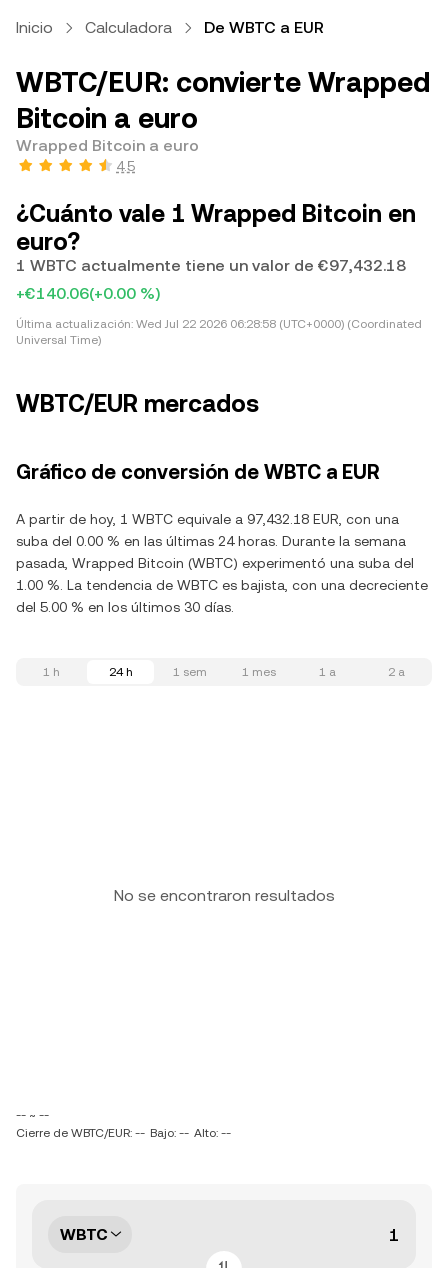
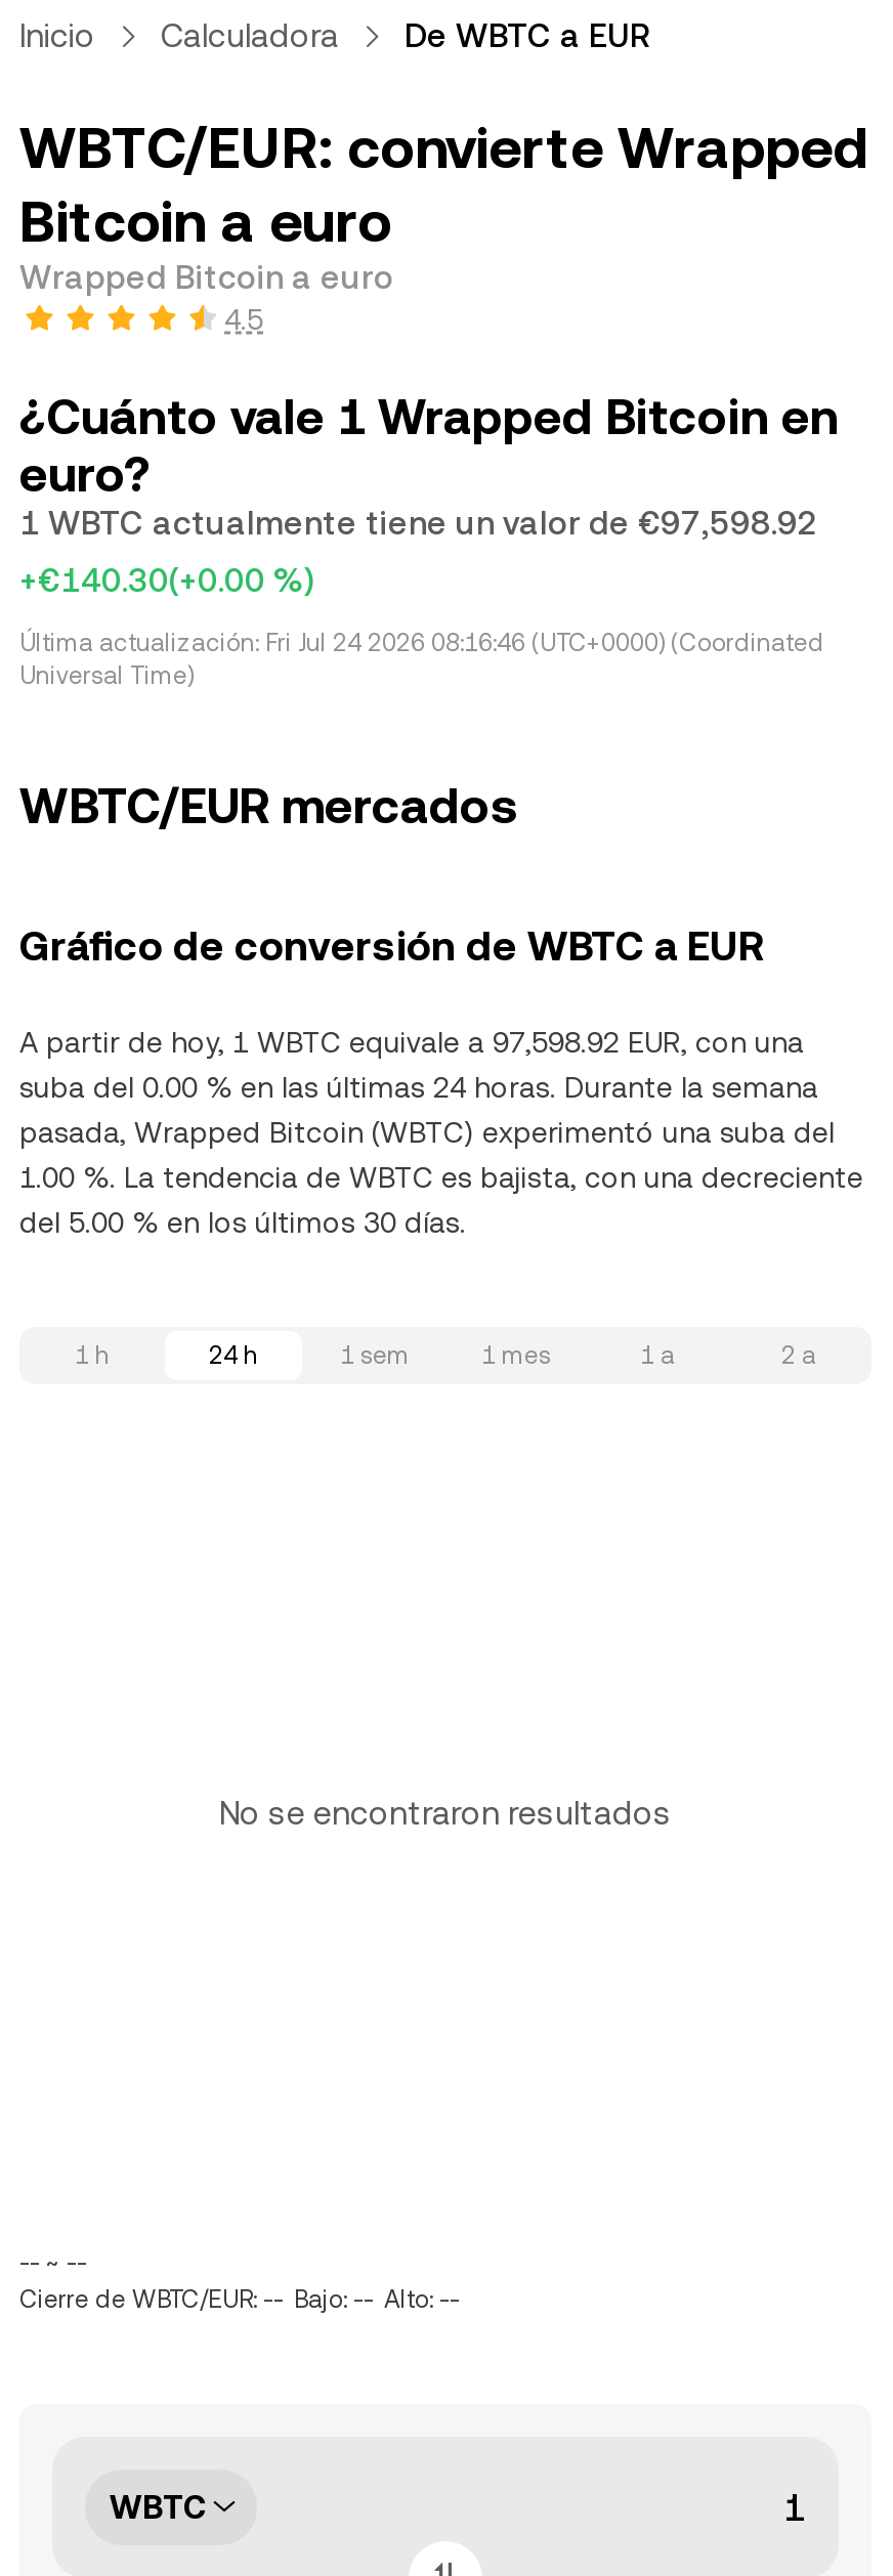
- 1 WBTC actualmente tiene un valor de €97,432.18
+ 1 WBTC actualmente tiene un valor de €97,598.92

- +€140.06(+0.00 %)
+ +€140.30(+0.00 %)

- Última actualización: Wed Jul 22 2026 06:28:58 (UTC+0000) (Coordinated
+ Última actualización: Fri Jul 24 2026 08:16:46 (UTC+0000) (Coordinated

- A partir de hoy, 1 WBTC equivale a 97,432.18 EUR, con una
+ A partir de hoy, 1 WBTC equivale a 97,598.92 EUR, con una
